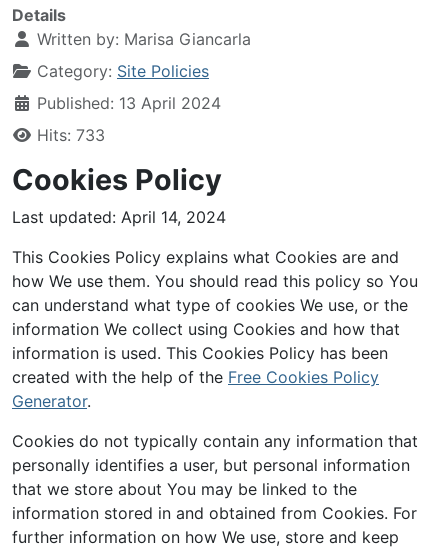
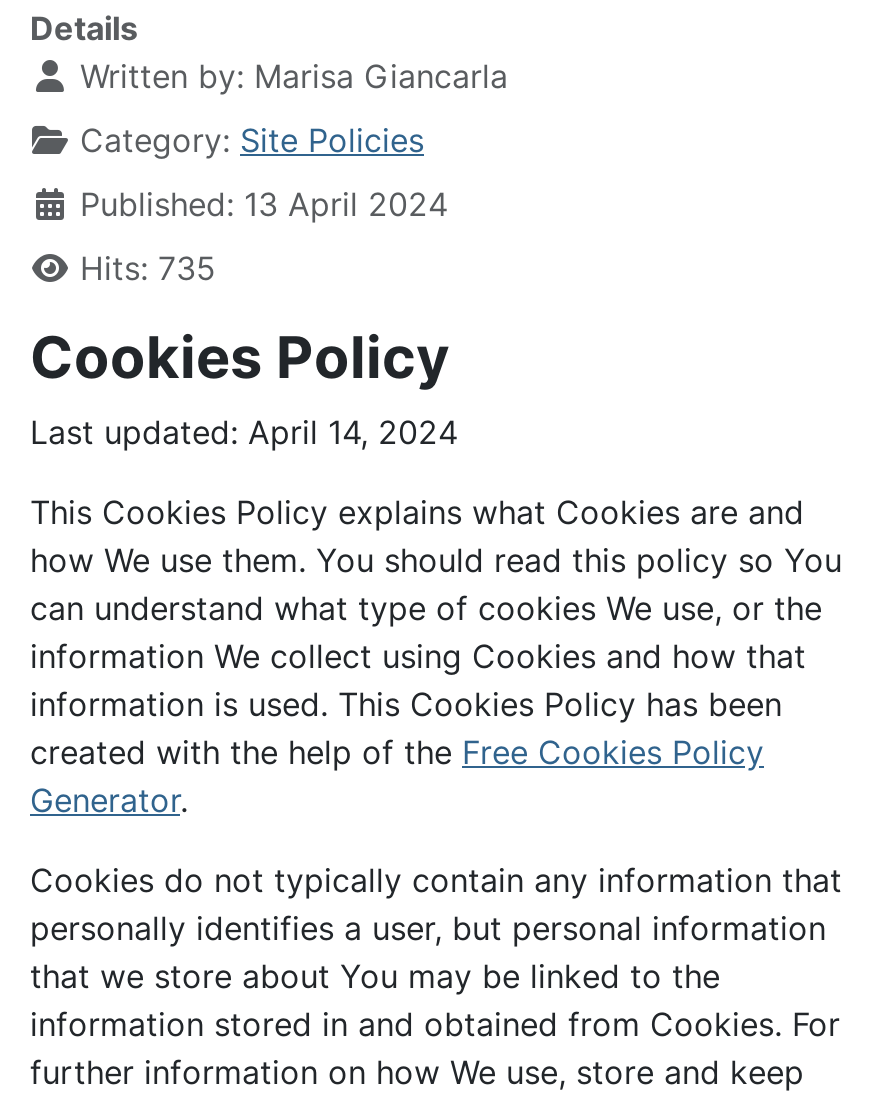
- Hits: 733
+ Hits: 735
